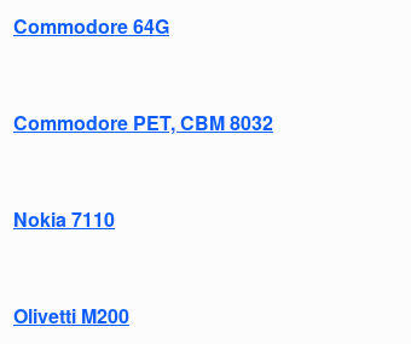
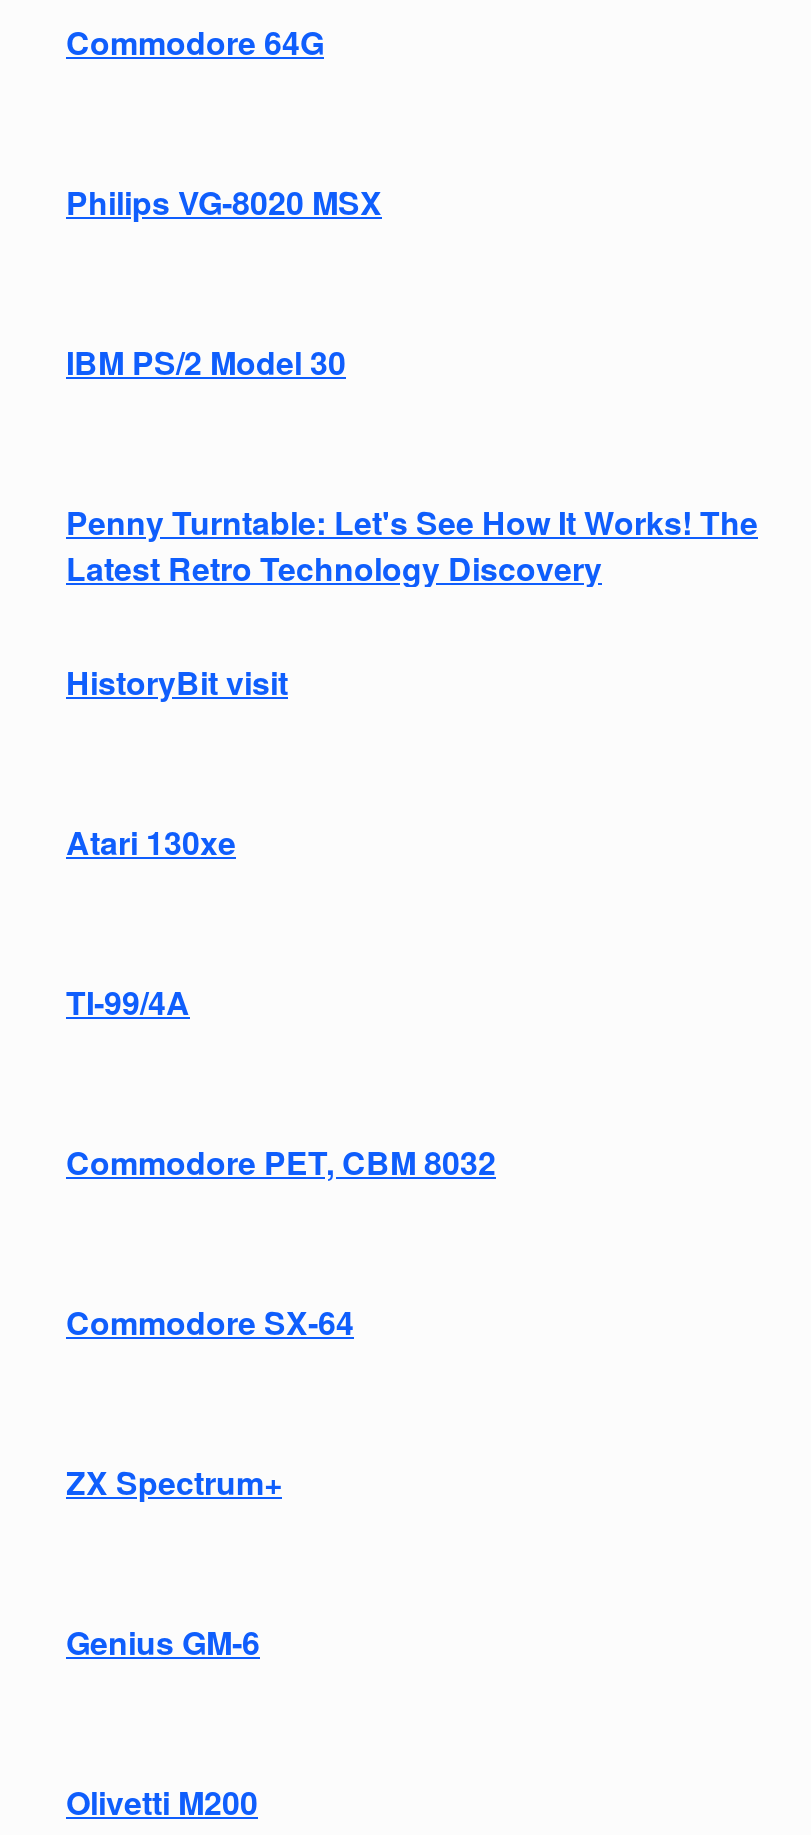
+ Philips VG-8020 MSX
+ IBM PS/2 Model 30
+ Penny Turntable: Let's See How It Works! The
+ Latest Retro Technology Discovery
+ HistoryBit visit
+ Atari 130xe
+ TI-99/4A

- Nokia 7110
+ Commodore SX-64
+ ZX Spectrum+
+ Genius GM-6
